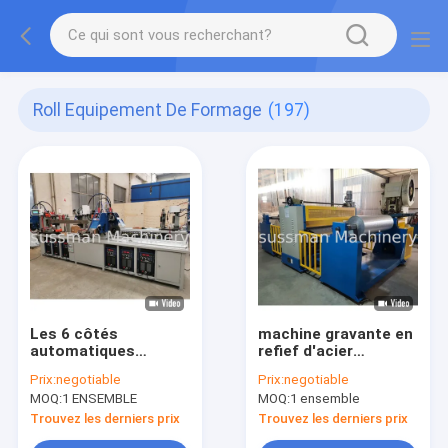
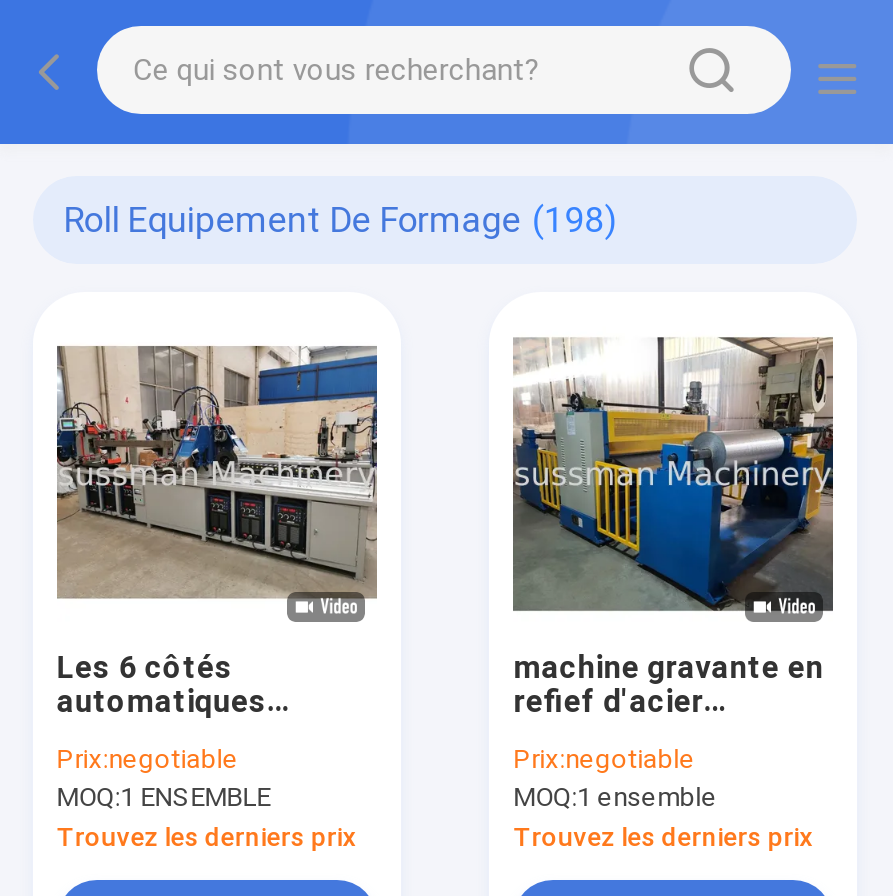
- Roll Equipement De Formage (197)
+ Roll Equipement De Formage (198)
